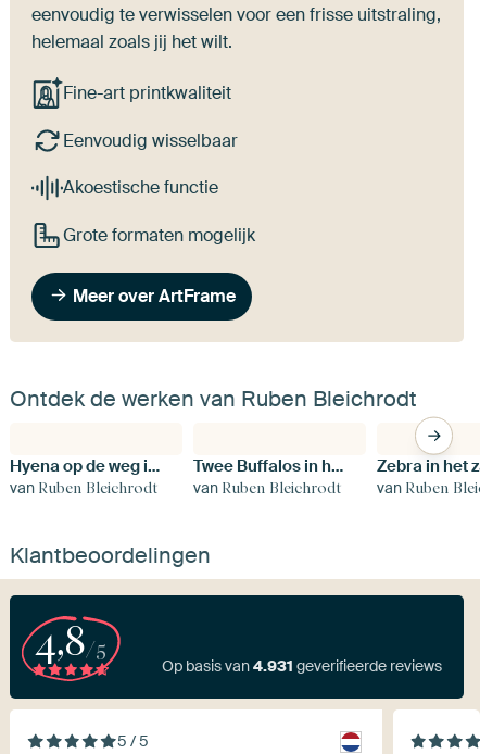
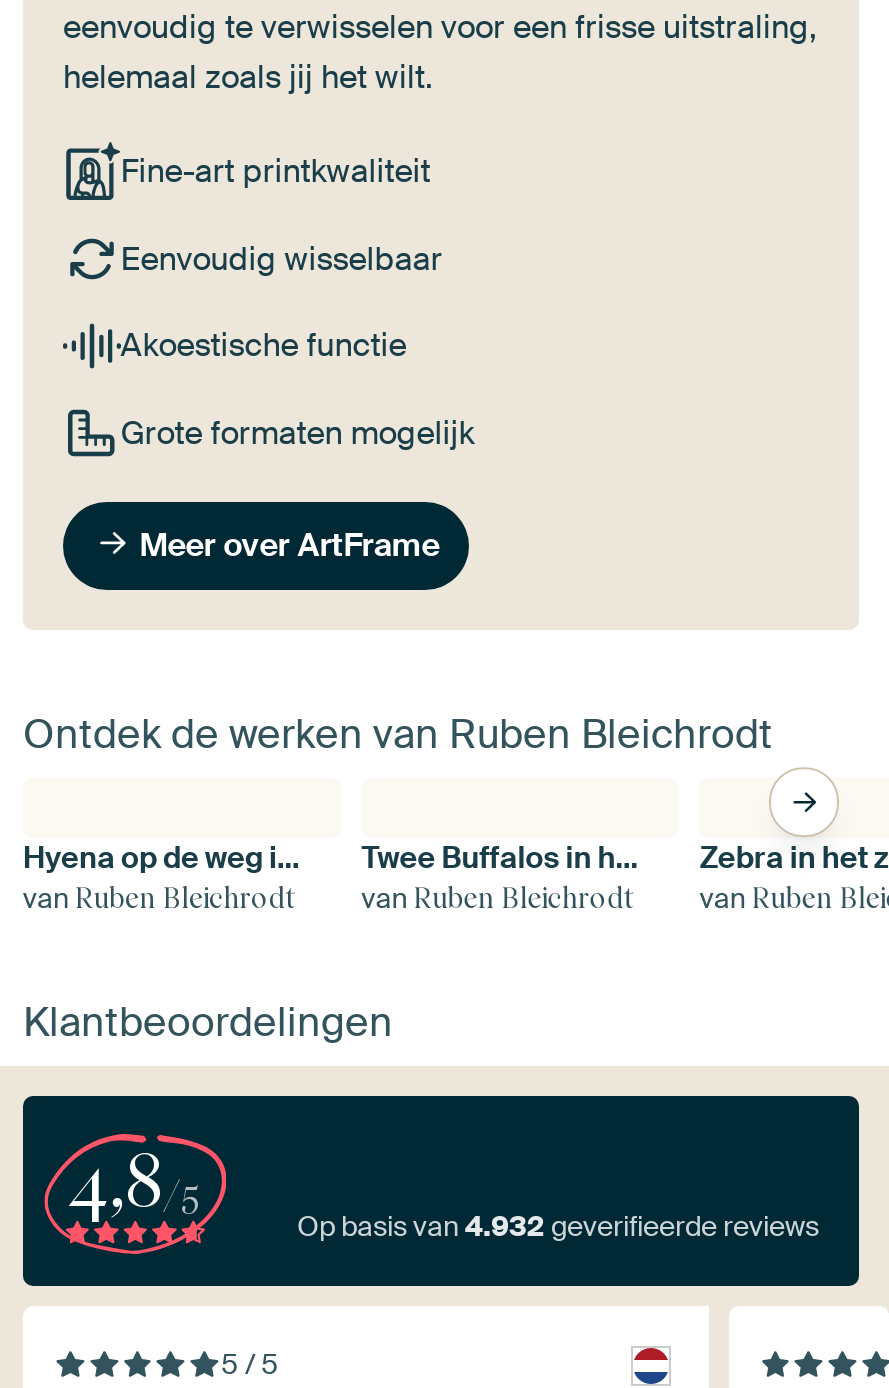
- Op basis van 4.931 geverifieerde reviews
+ Op basis van 4.932 geverifieerde reviews
